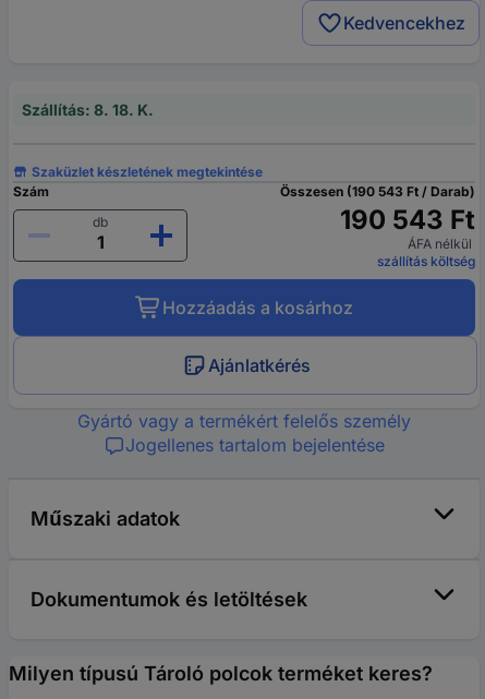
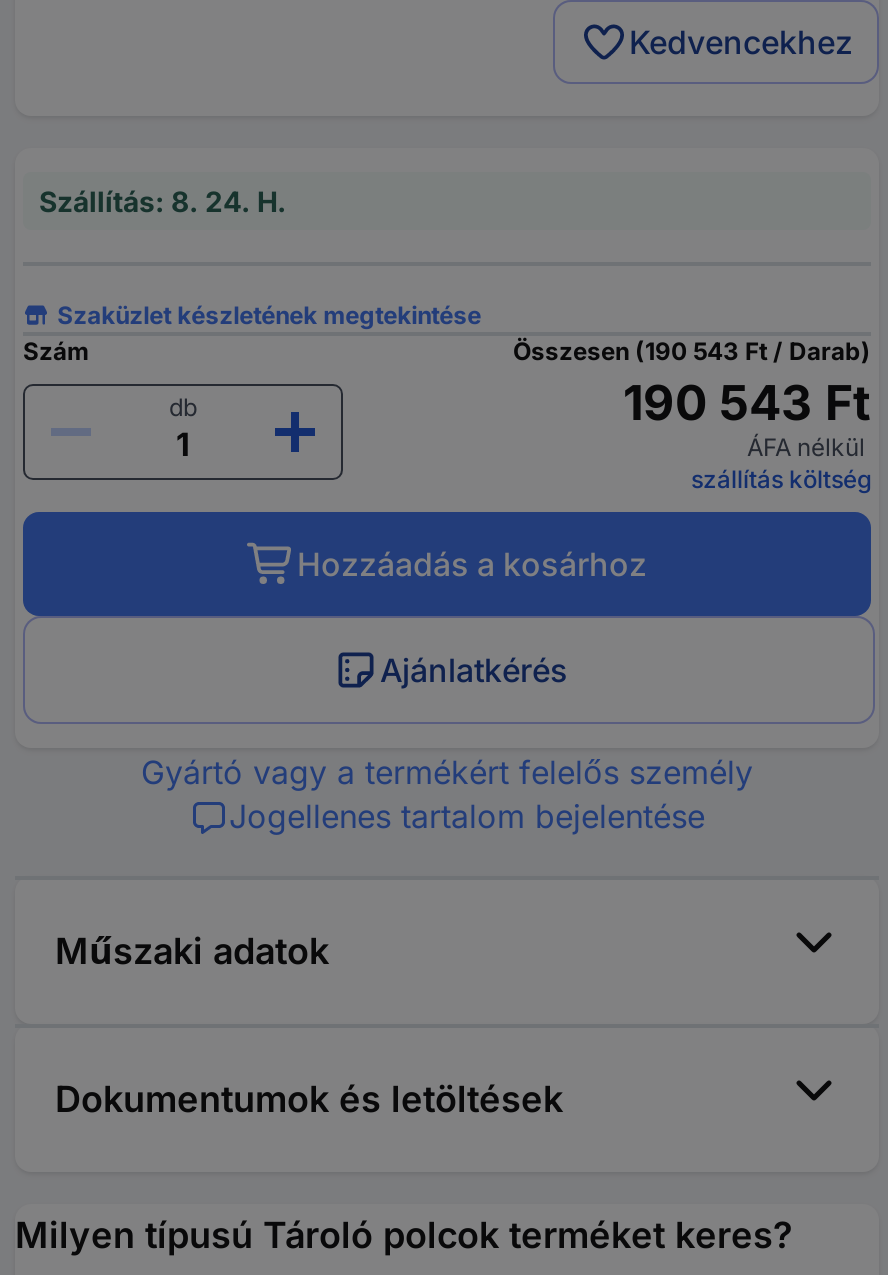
- Szállítás: 8. 18. K.
+ Szállítás: 8. 24. H.
